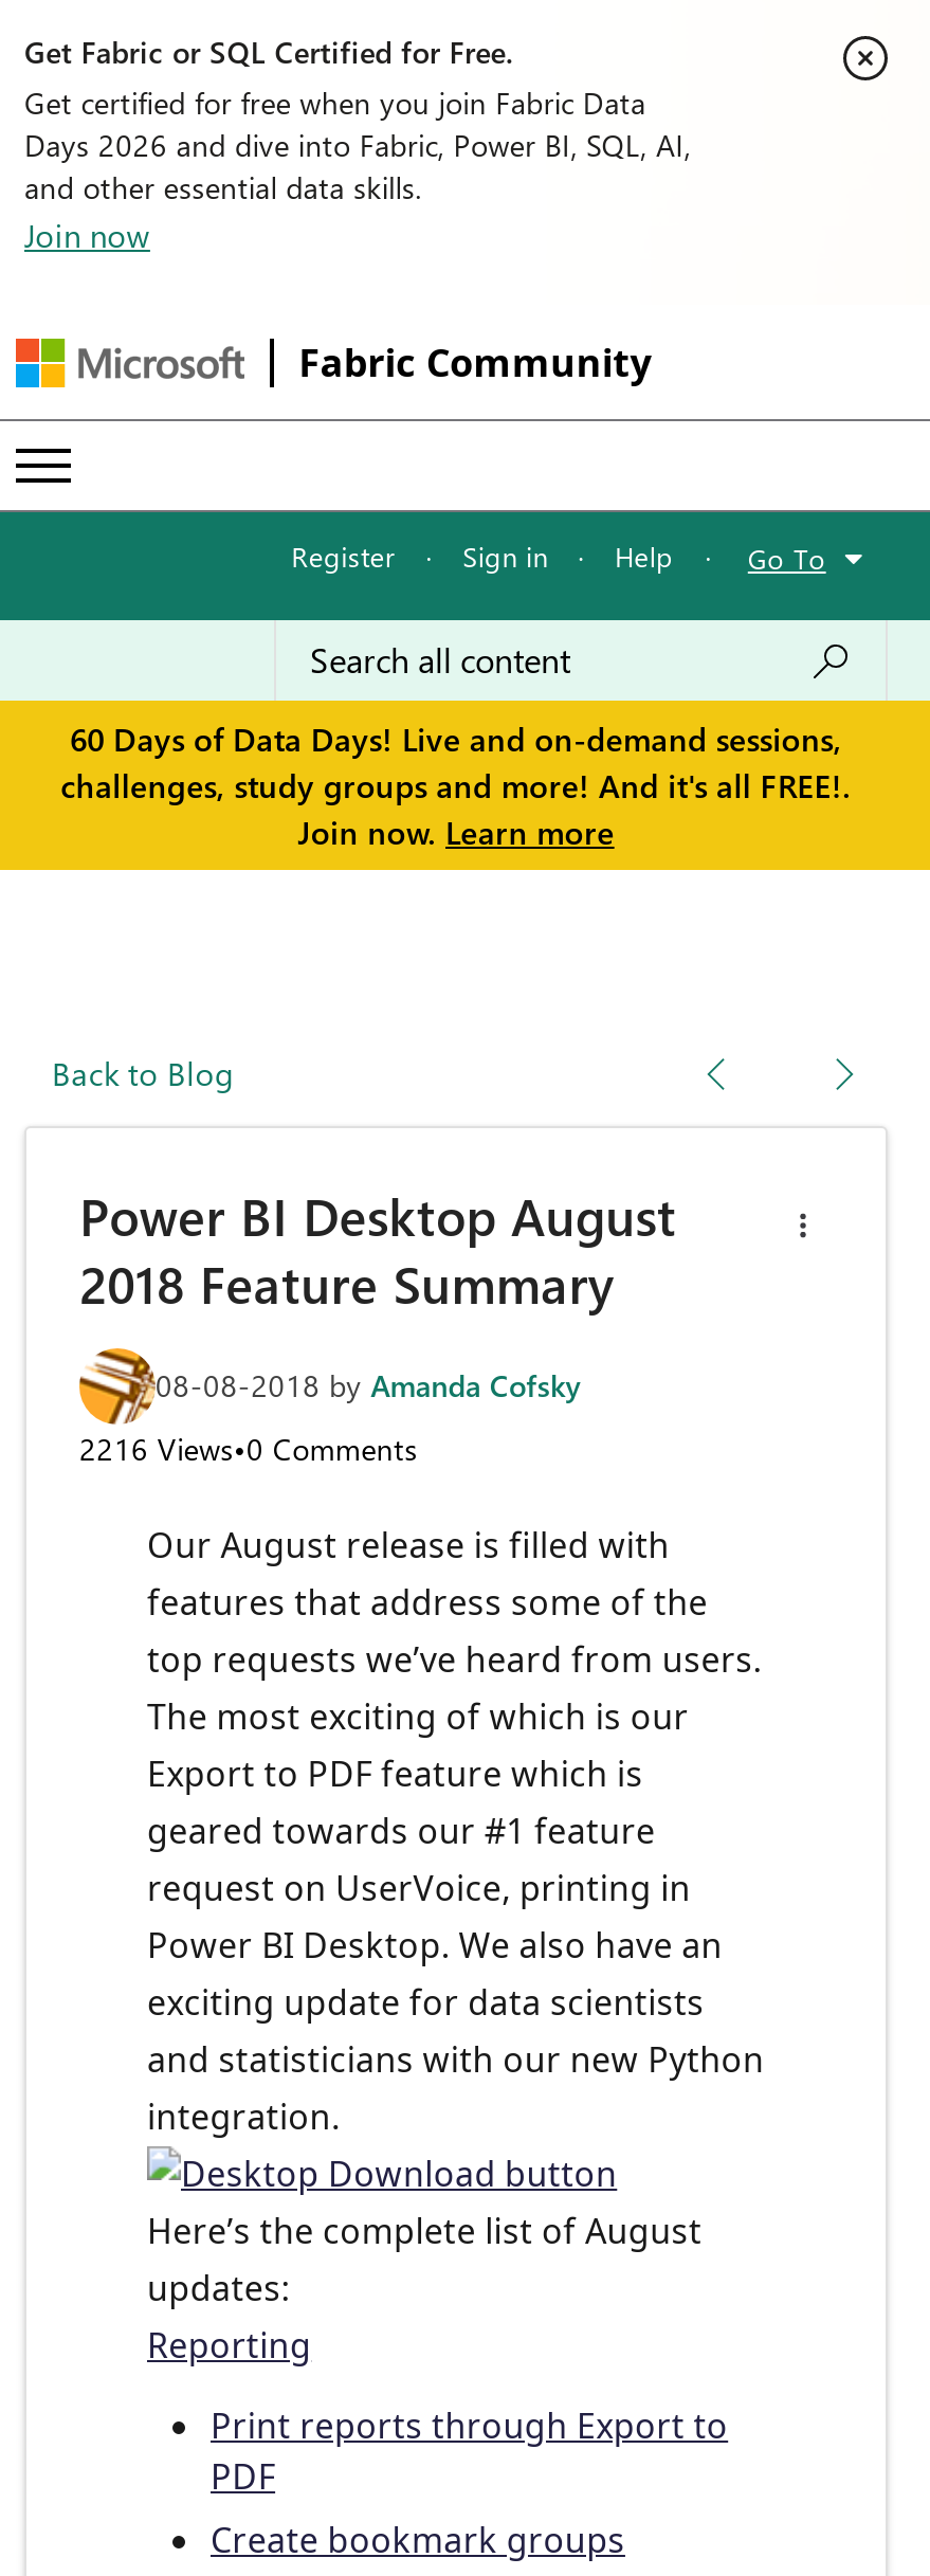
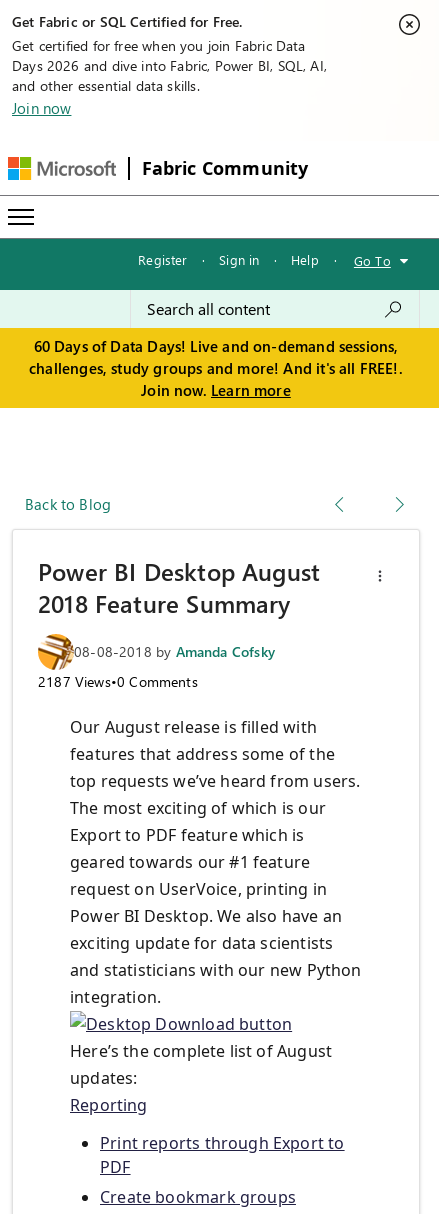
- 2216 Views•0 Comments
+ 2187 Views•0 Comments
